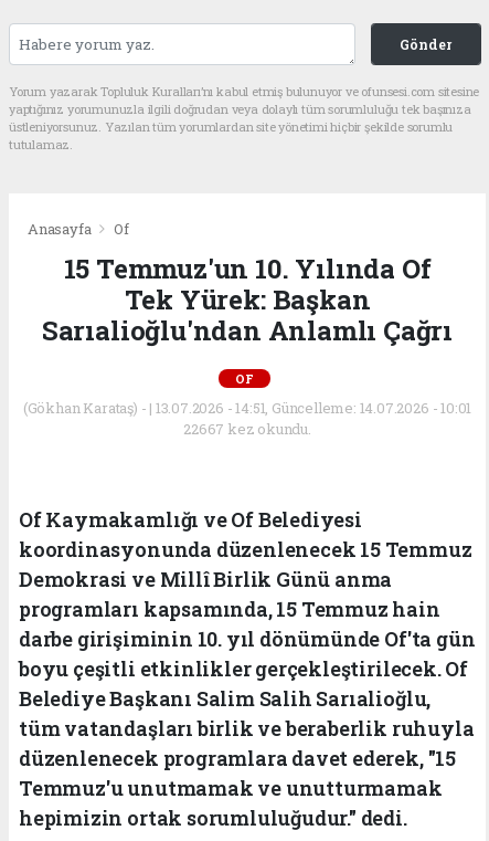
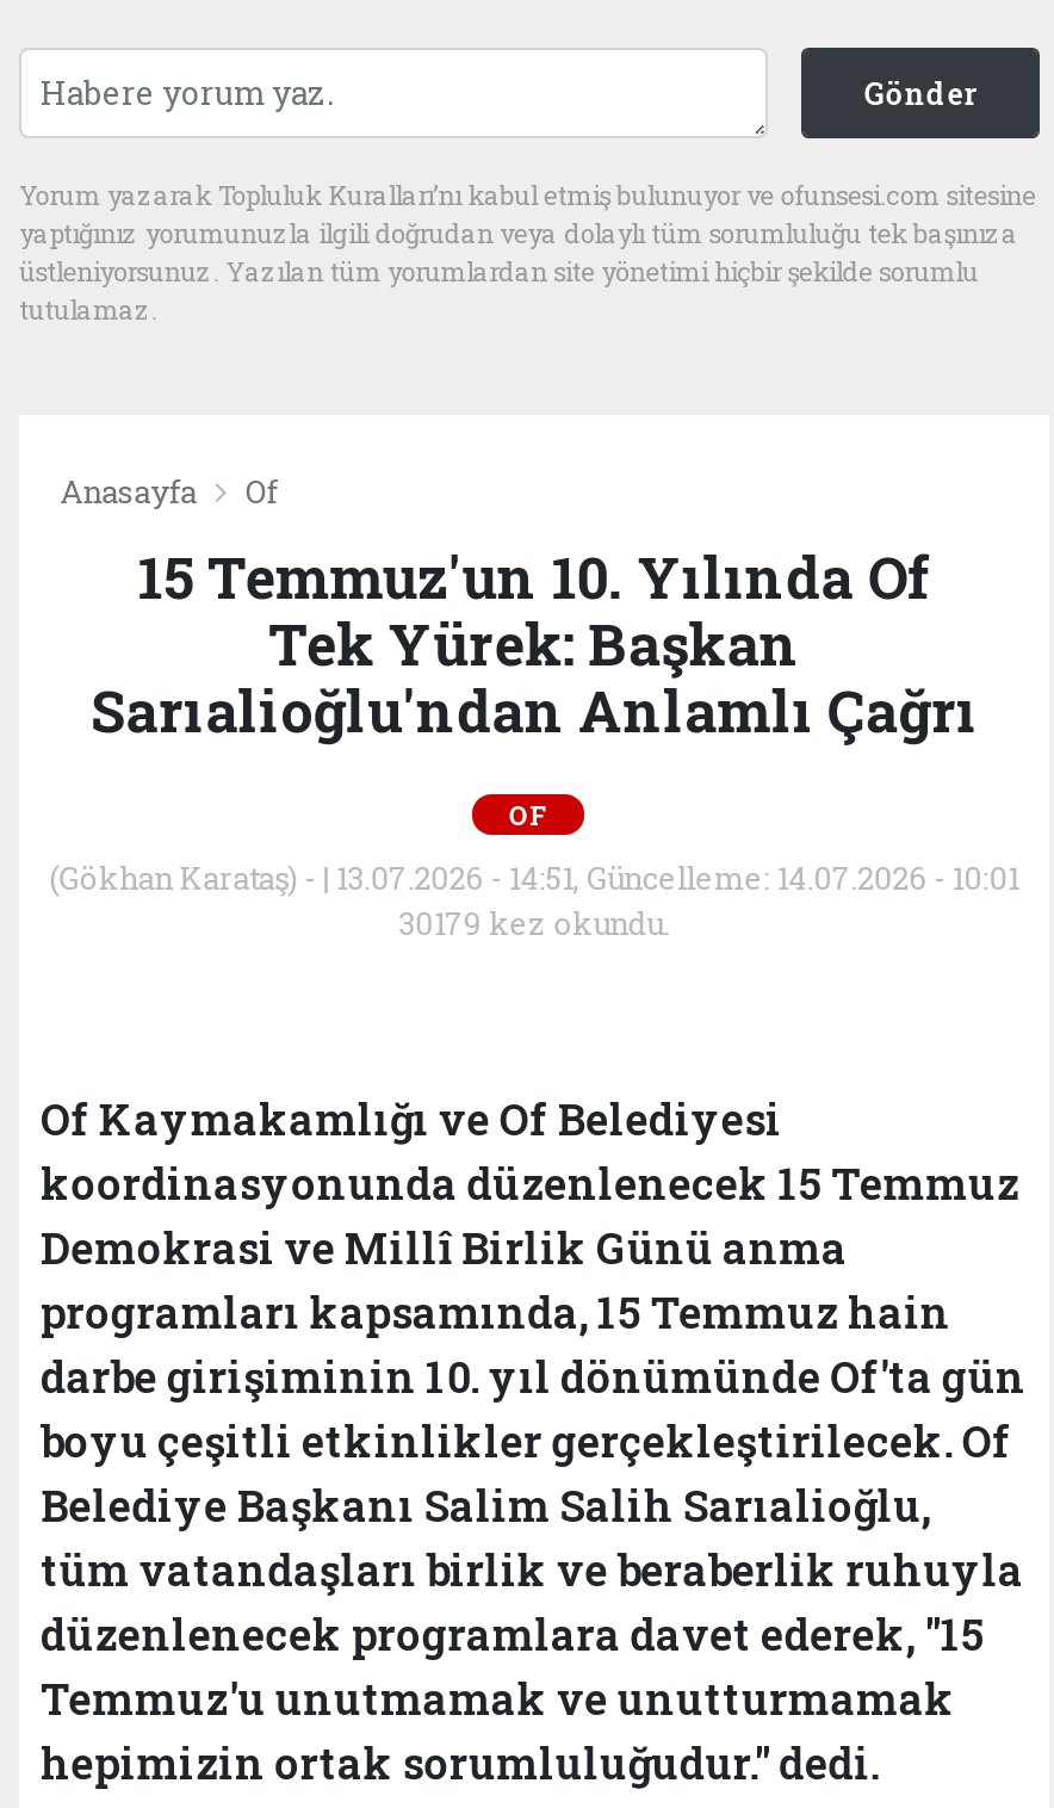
- 22667 kez okundu.
+ 30179 kez okundu.
